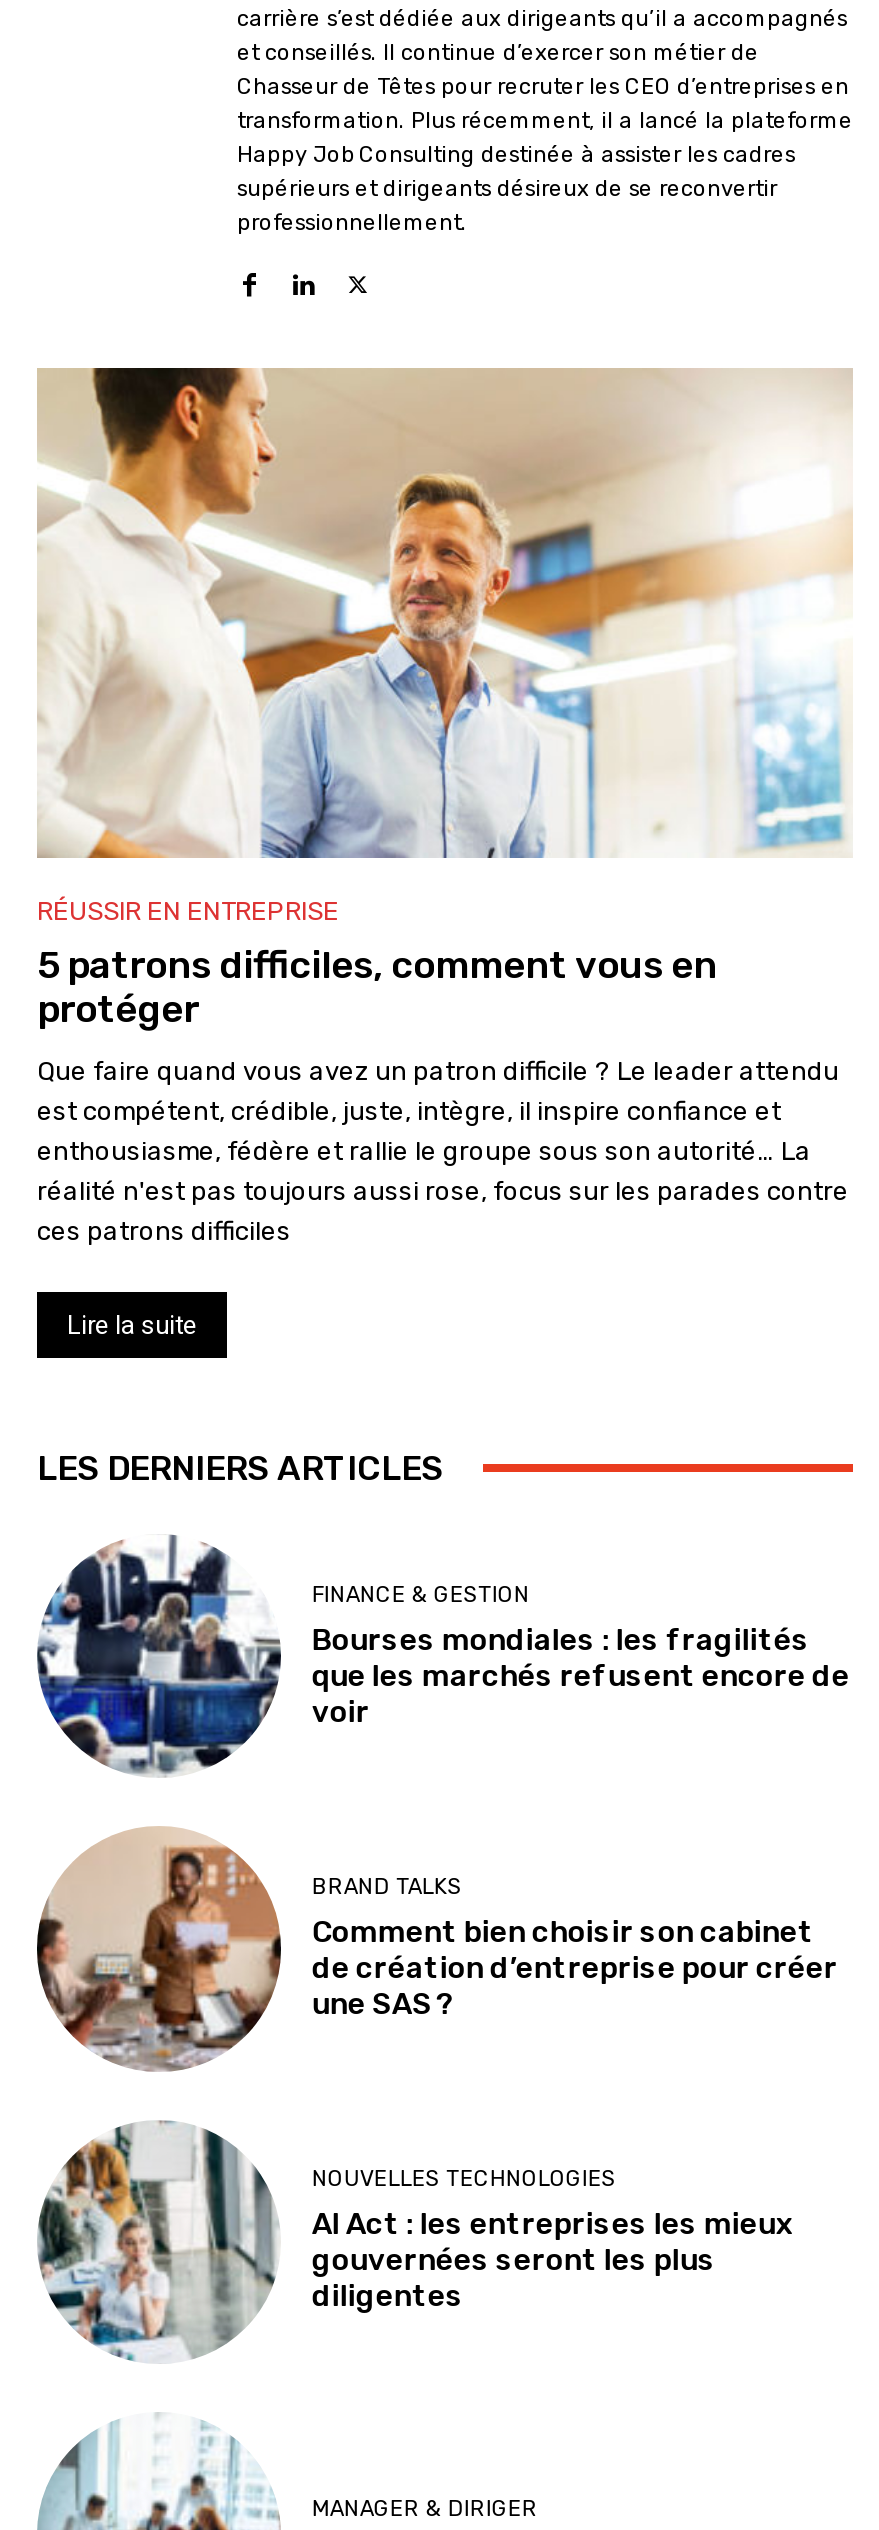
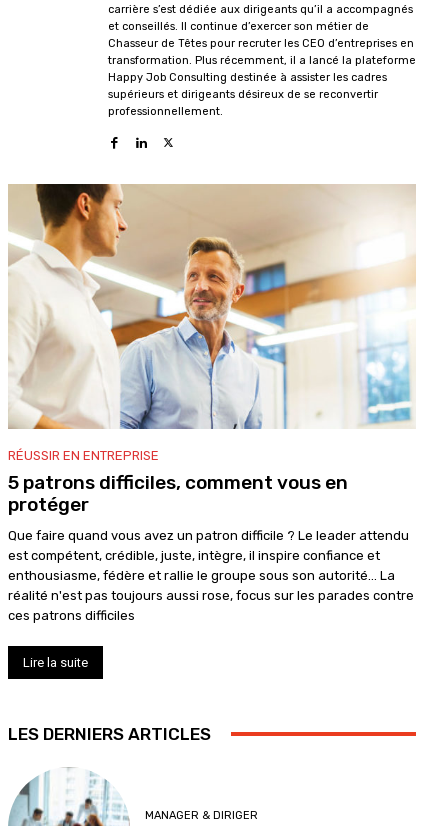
- [image]
- FINANCE & GESTION
- Bourses mondiales : les fragilités
- que les marchés refusent encore de
- voir

- [image]
- BRAND TALKS
- Comment bien choisir son cabinet
- de création d’entreprise pour créer
- une SAS ?

- [image]
- NOUVELLES TECHNOLOGIES
- AI Act : les entreprises les mieux
- gouvernées seront les plus
- diligentes
